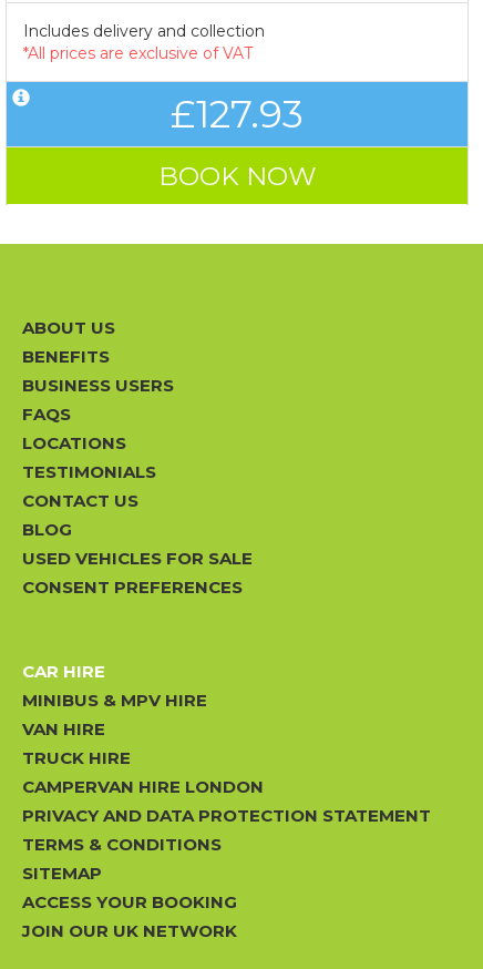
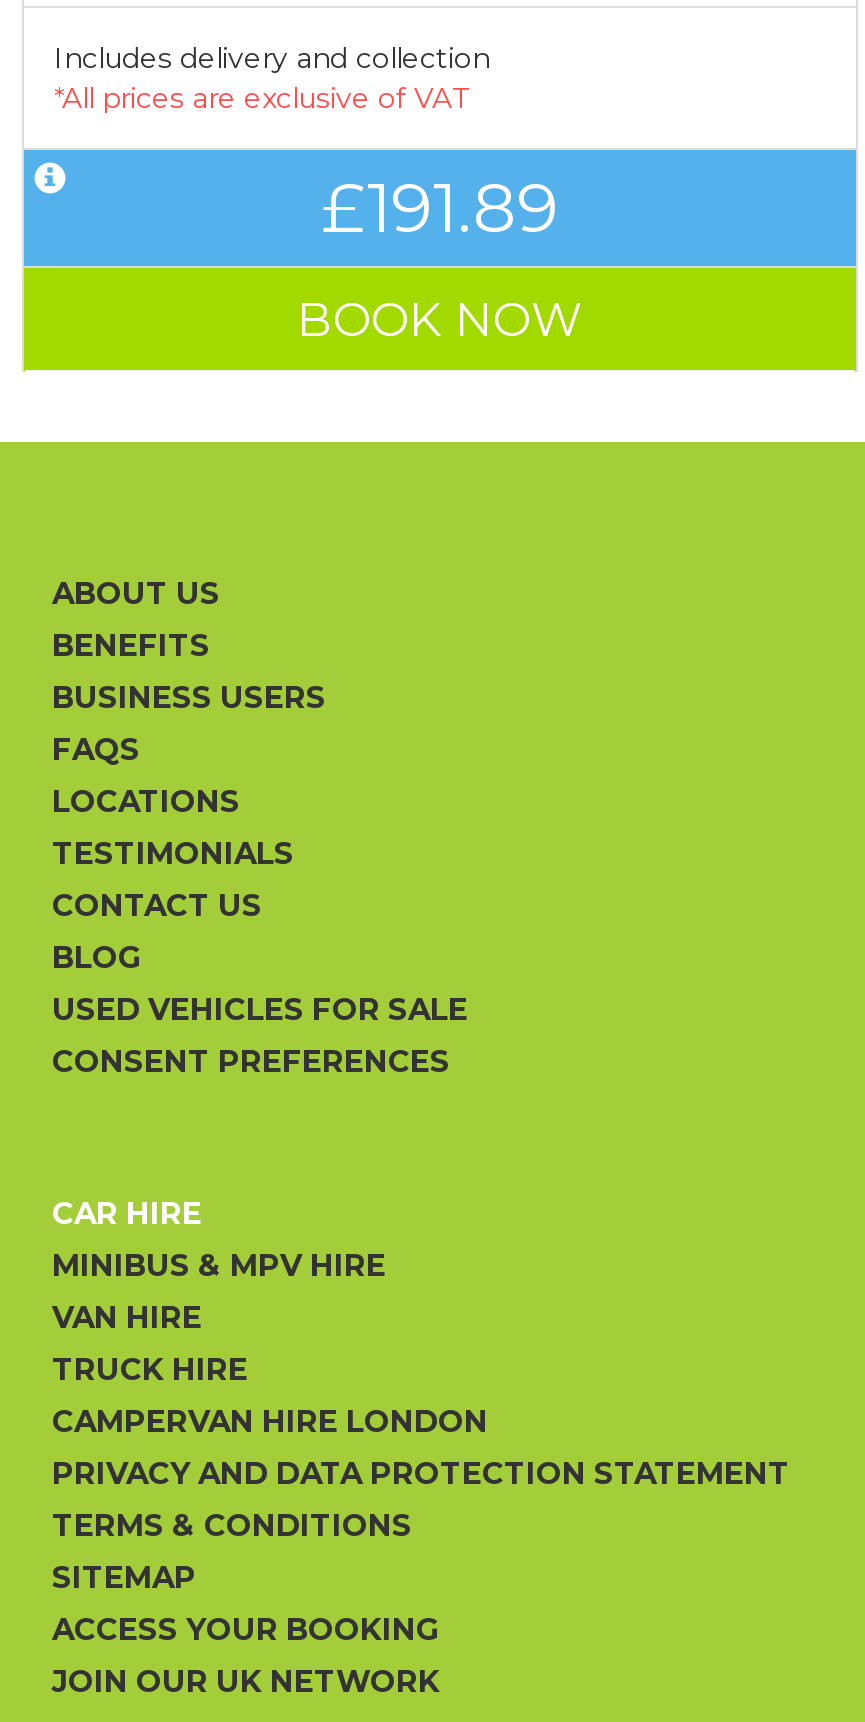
- £127.93
+ £191.89
